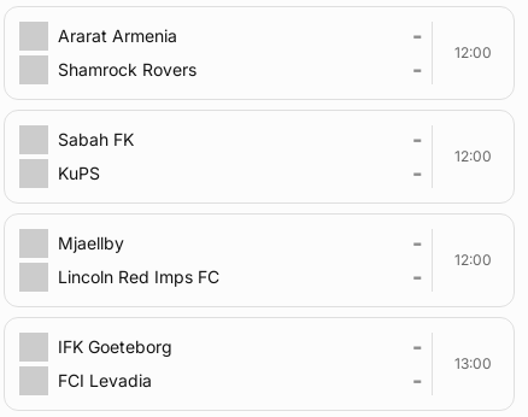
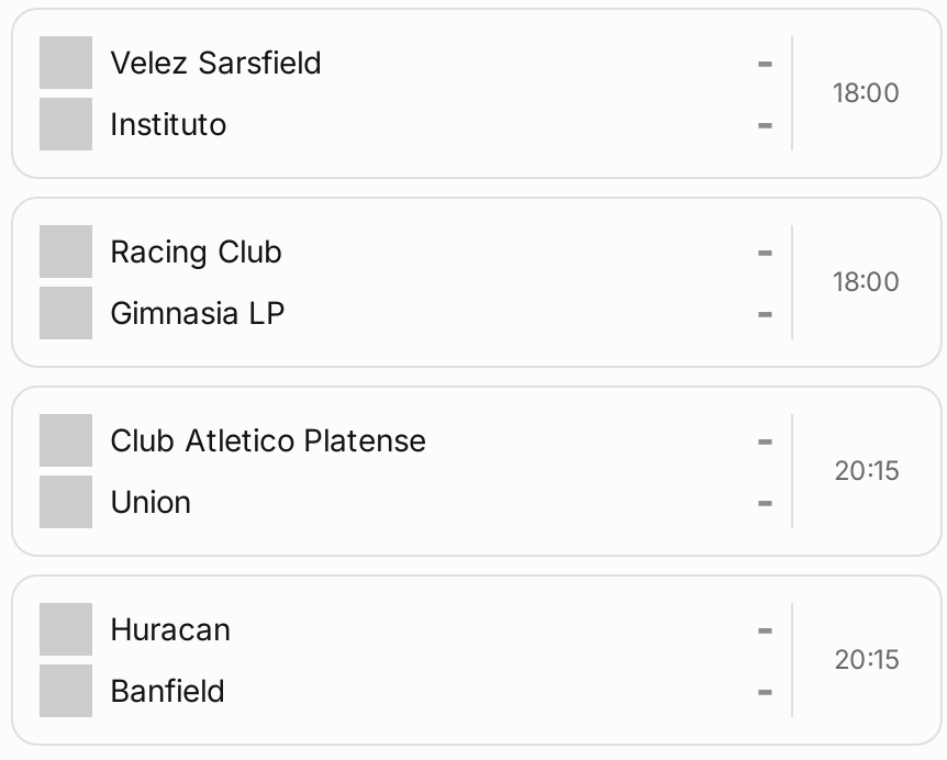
- Ararat Armenia
+ Velez Sarsfield

- 12:00
+ 18:00

- Shamrock Rovers
+ Instituto

- Sabah FK
+ Racing Club

- 12:00
+ 18:00

- KuPS
+ Gimnasia LP

- Mjaellby
+ Club Atletico Platense

- 12:00
+ 20:15

- Lincoln Red Imps FC
+ Union

- IFK Goeteborg
+ Huracan

- 13:00
+ 20:15

- FCI Levadia
+ Banfield
